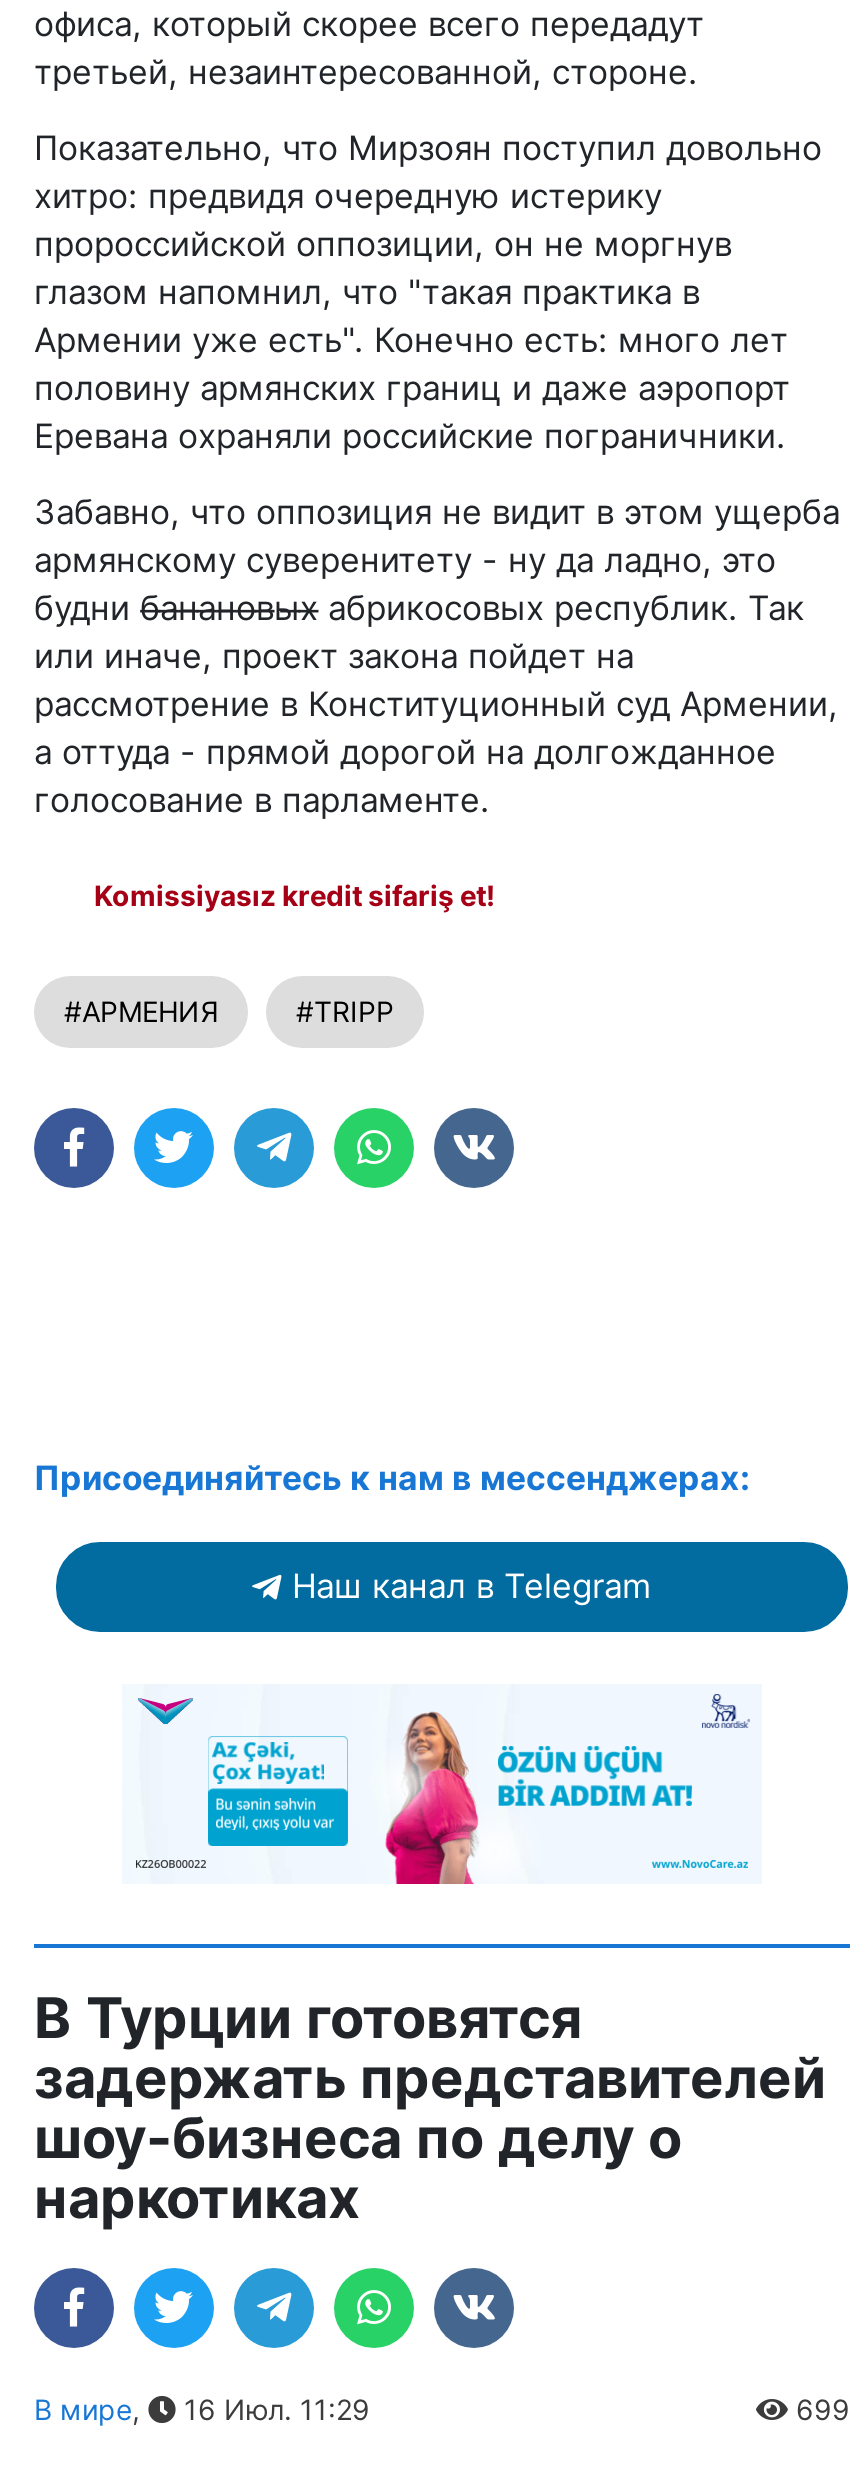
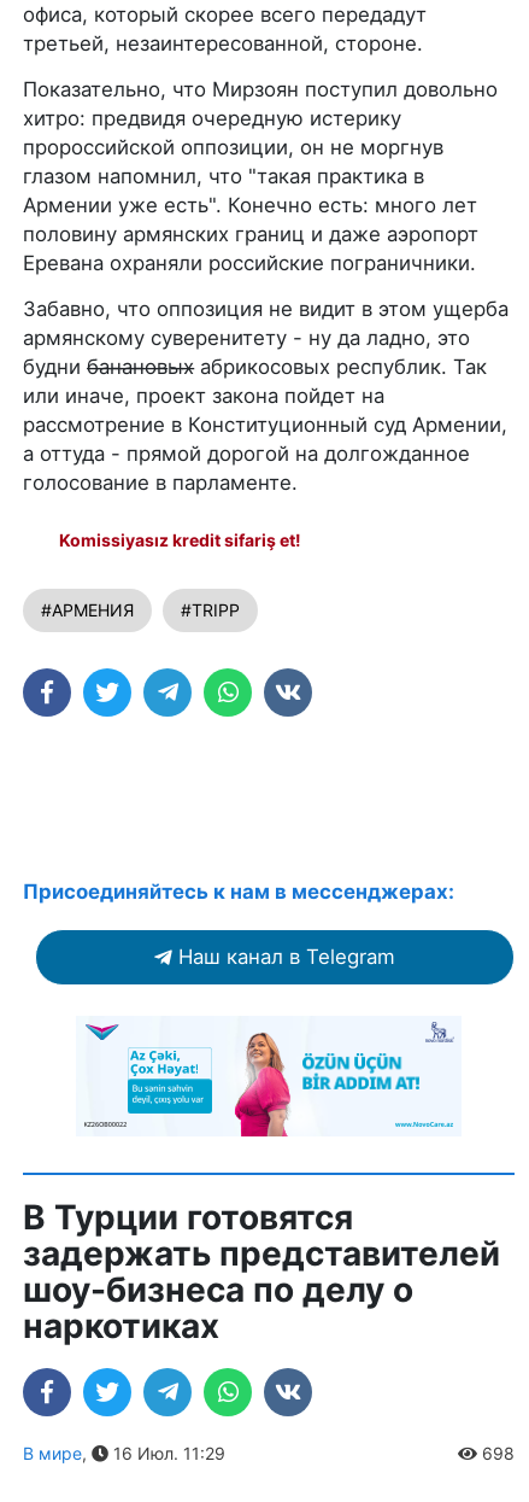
- 699
+ 698
